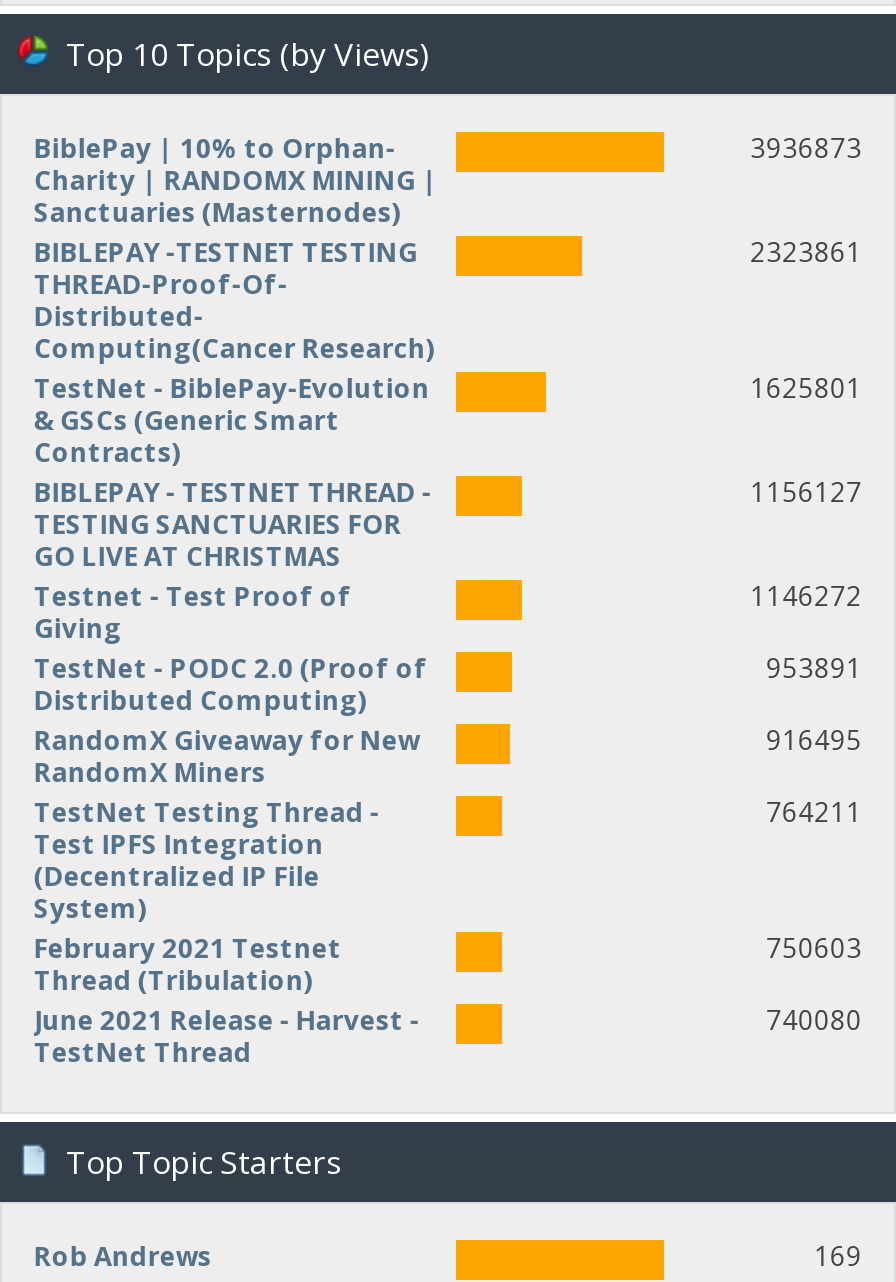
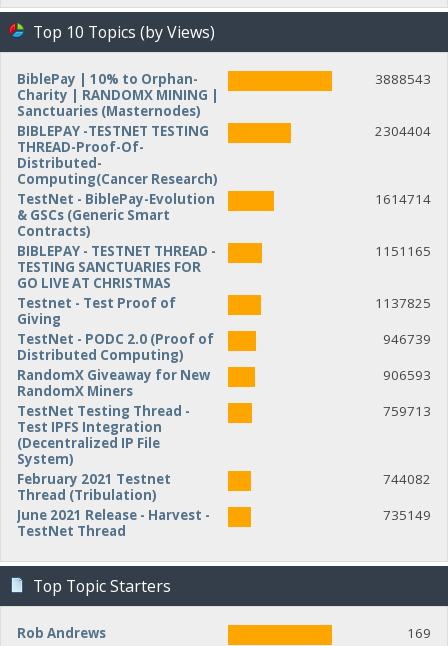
- 3936873
+ 3888543

- 2323861
+ 2304404

- 1625801
+ 1614714

- 1156127
+ 1151165

- 1146272
+ 1137825

- 953891
+ 946739

- 916495
+ 906593

- 764211
+ 759713

- 750603
+ 744082

- 740080
+ 735149
